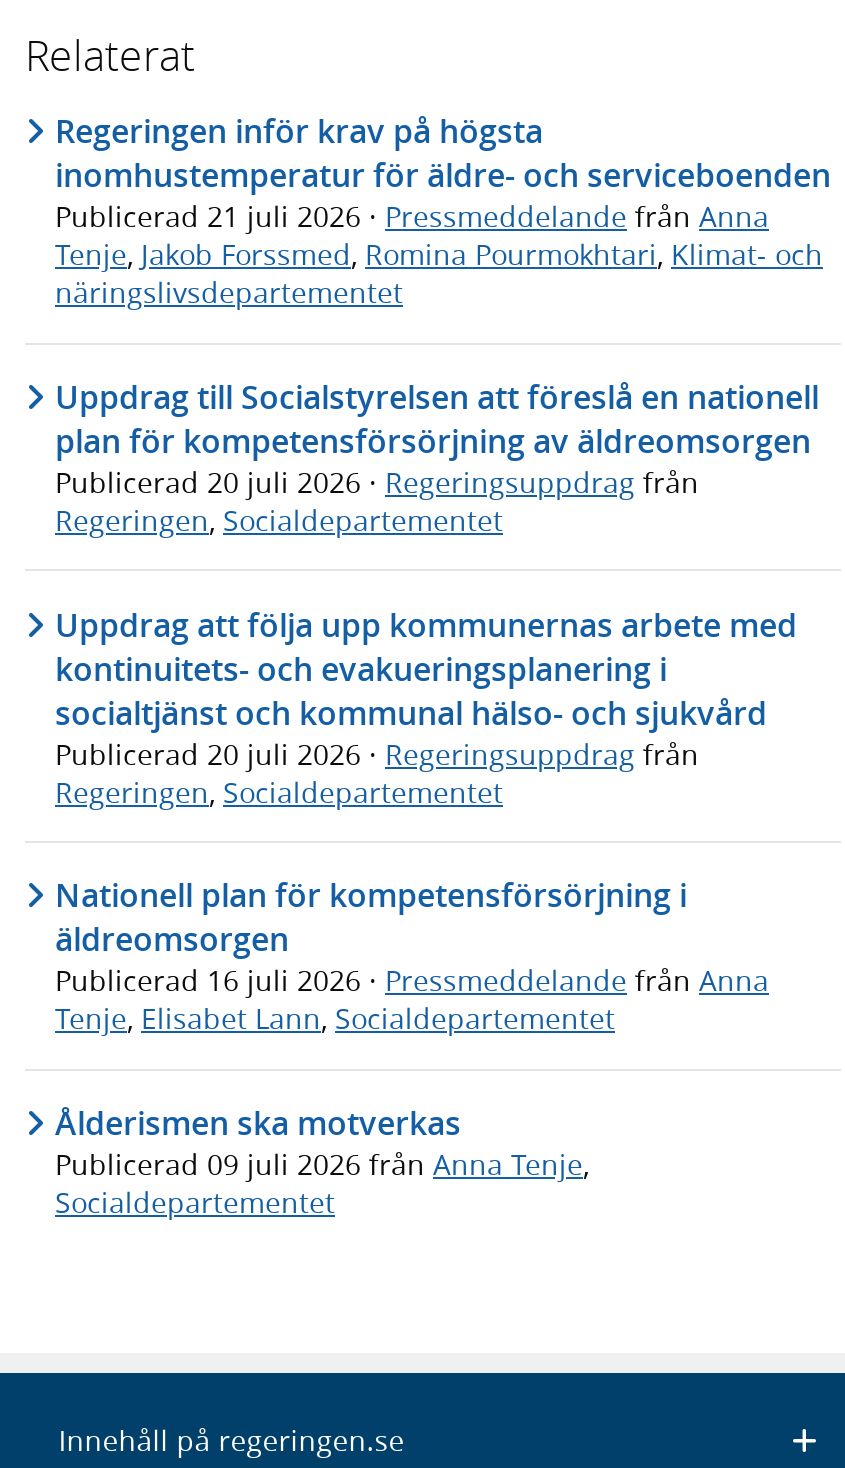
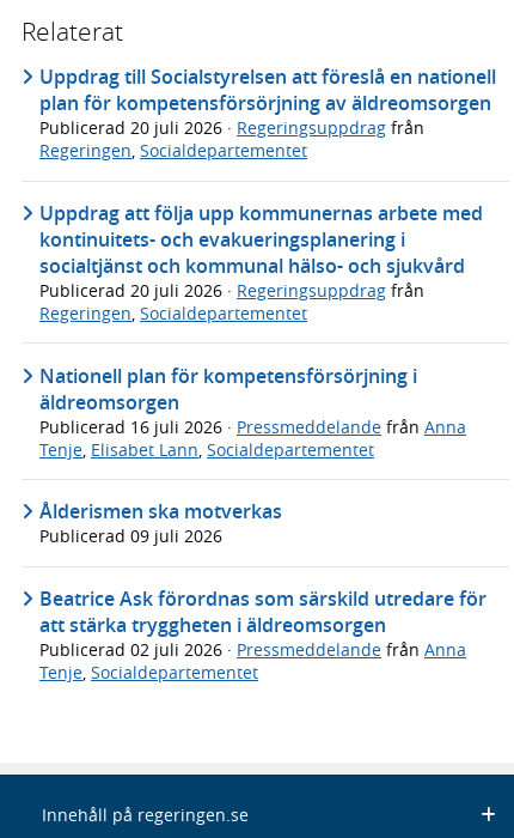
- Regeringen inför krav på högsta
- inomhustemperatur för äldre- och serviceboenden
- Publicerad 21 juli 2026 · Pressmeddelande från Anna
- Tenje, Jakob Forssmed, Romina Pourmokhtari, Klimat- och
- näringslivsdepartementet

moved up: Uppdrag till Socialstyrelsen att föreslå en nationell | plan för kompetensförsörjning av äldreomsorgen | Publicerad 20 juli 2026 · Regeringsuppdrag från | ... | Tenje, Elisabet Lann, Socialdepartementet | Ålderismen ska motverkas

- Publicerad 09 juli 2026 från Anna Tenje,
- Socialdepartementet
+ Publicerad 09 juli 2026
+ Beatrice Ask förordnas som särskild utredare för
+ att stärka tryggheten i äldreomsorgen
+ Publicerad 02 juli 2026 · Pressmeddelande från Anna
+ Tenje, Socialdepartementet
